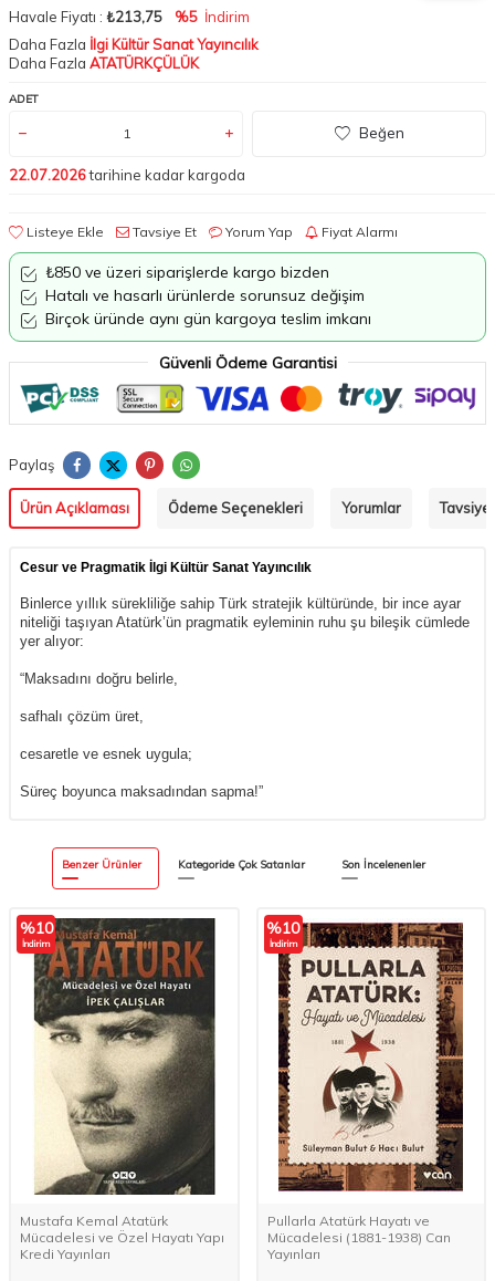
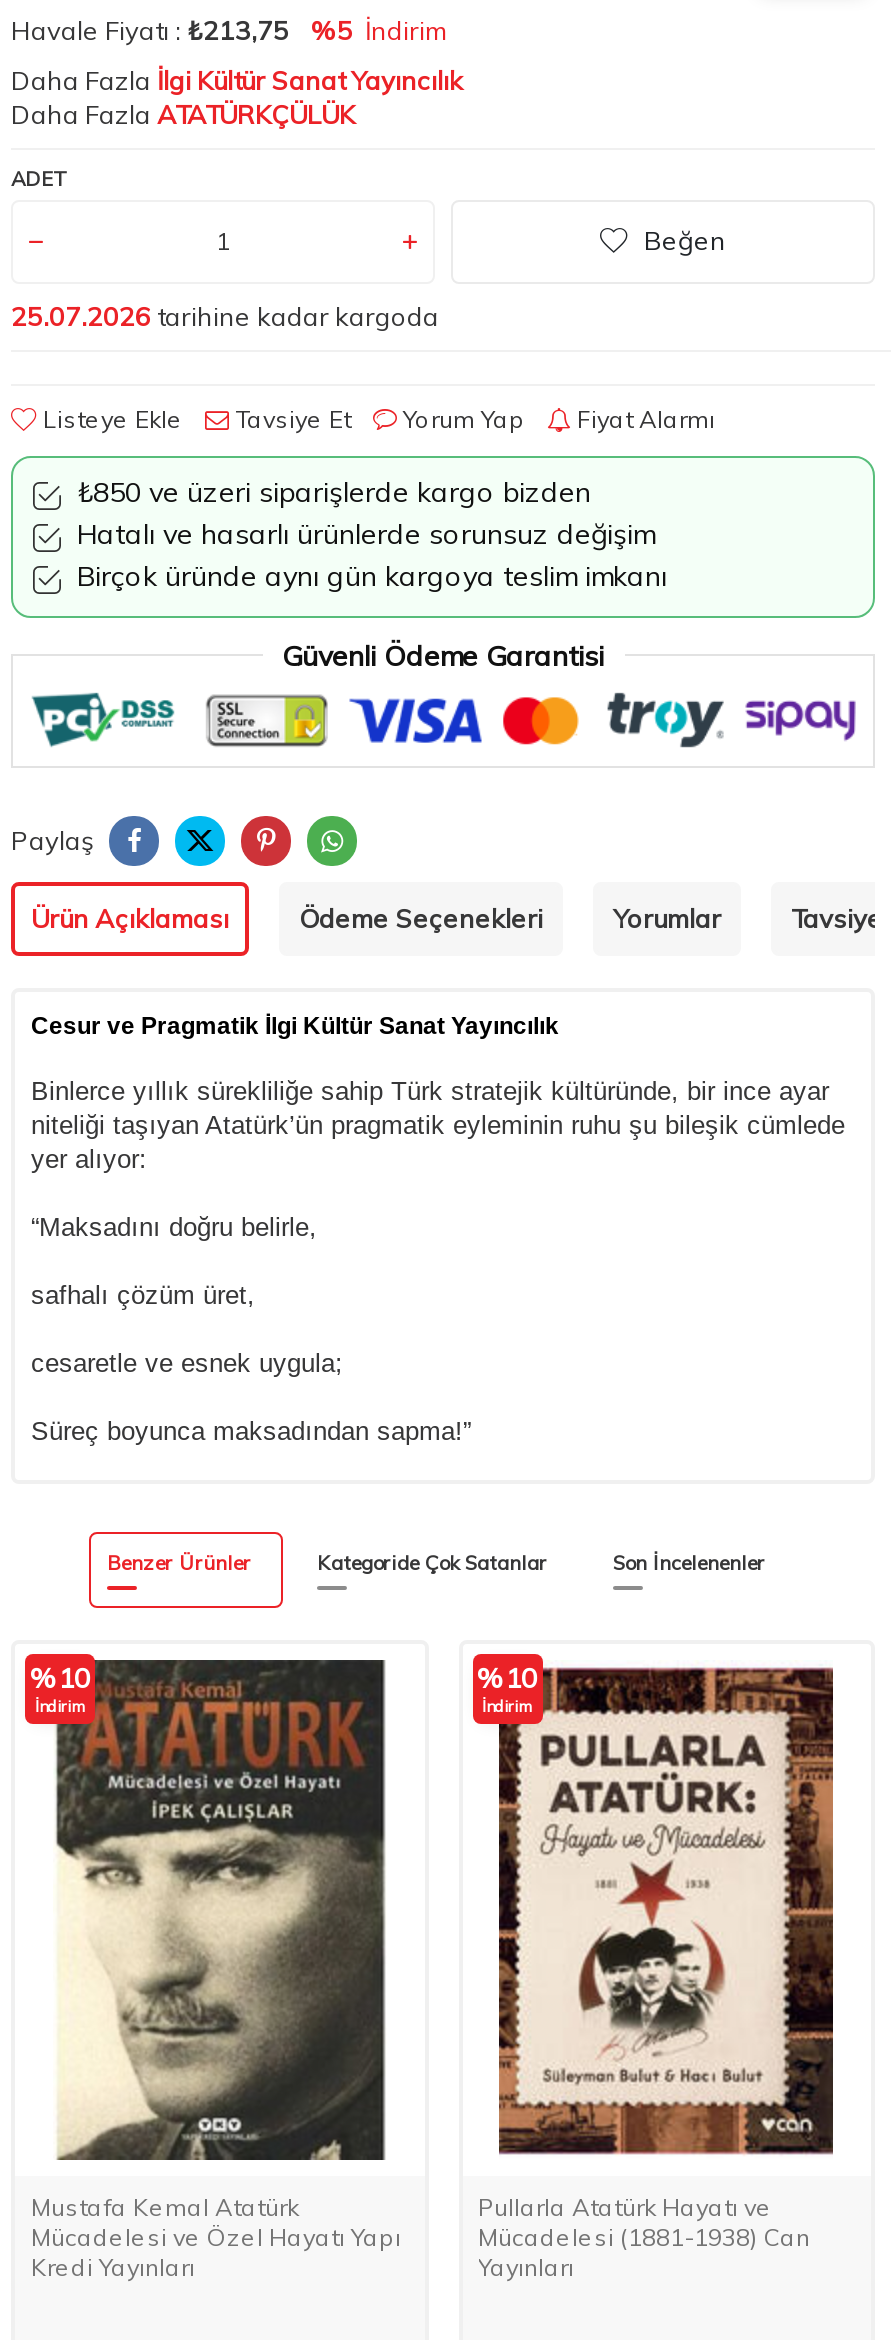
- 22.07.2026 tarihine kadar kargoda
+ 25.07.2026 tarihine kadar kargoda
